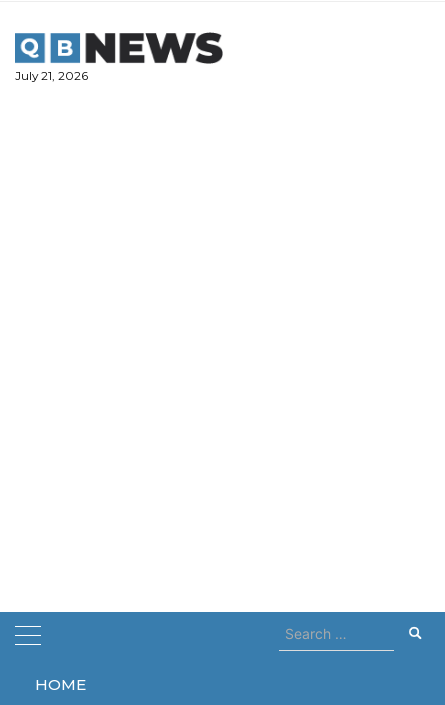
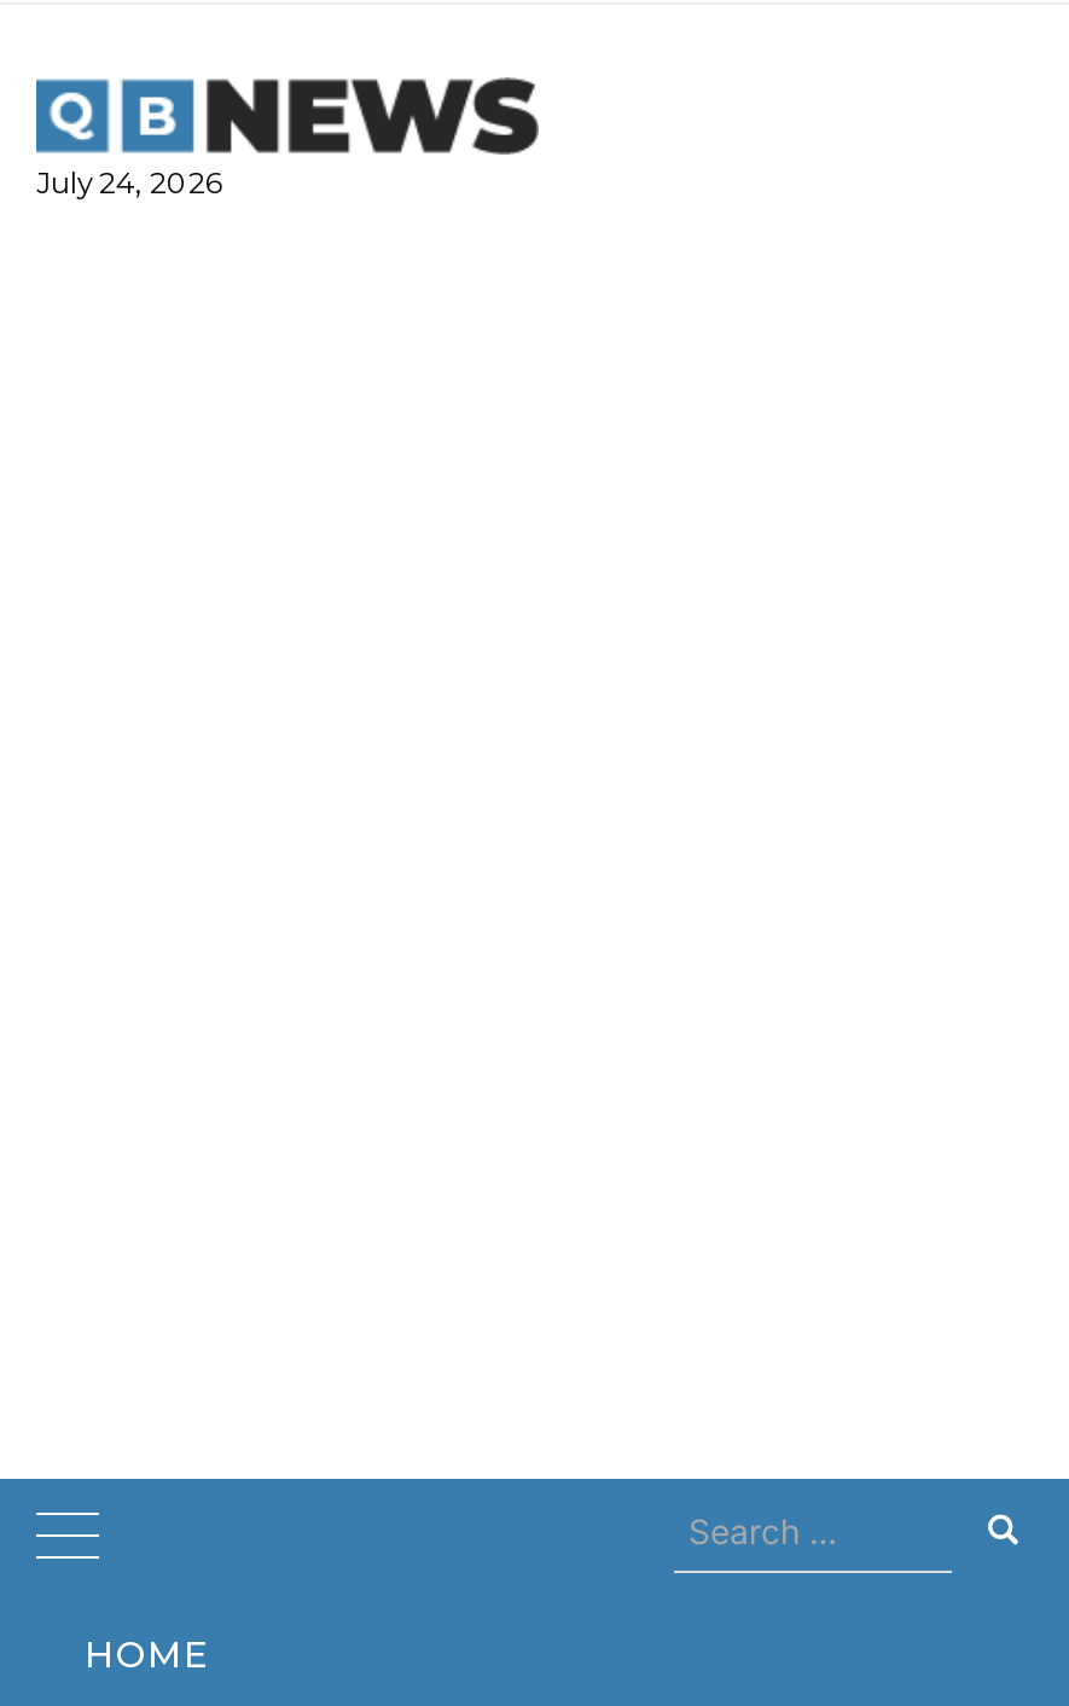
- July 21, 2026
+ July 24, 2026
